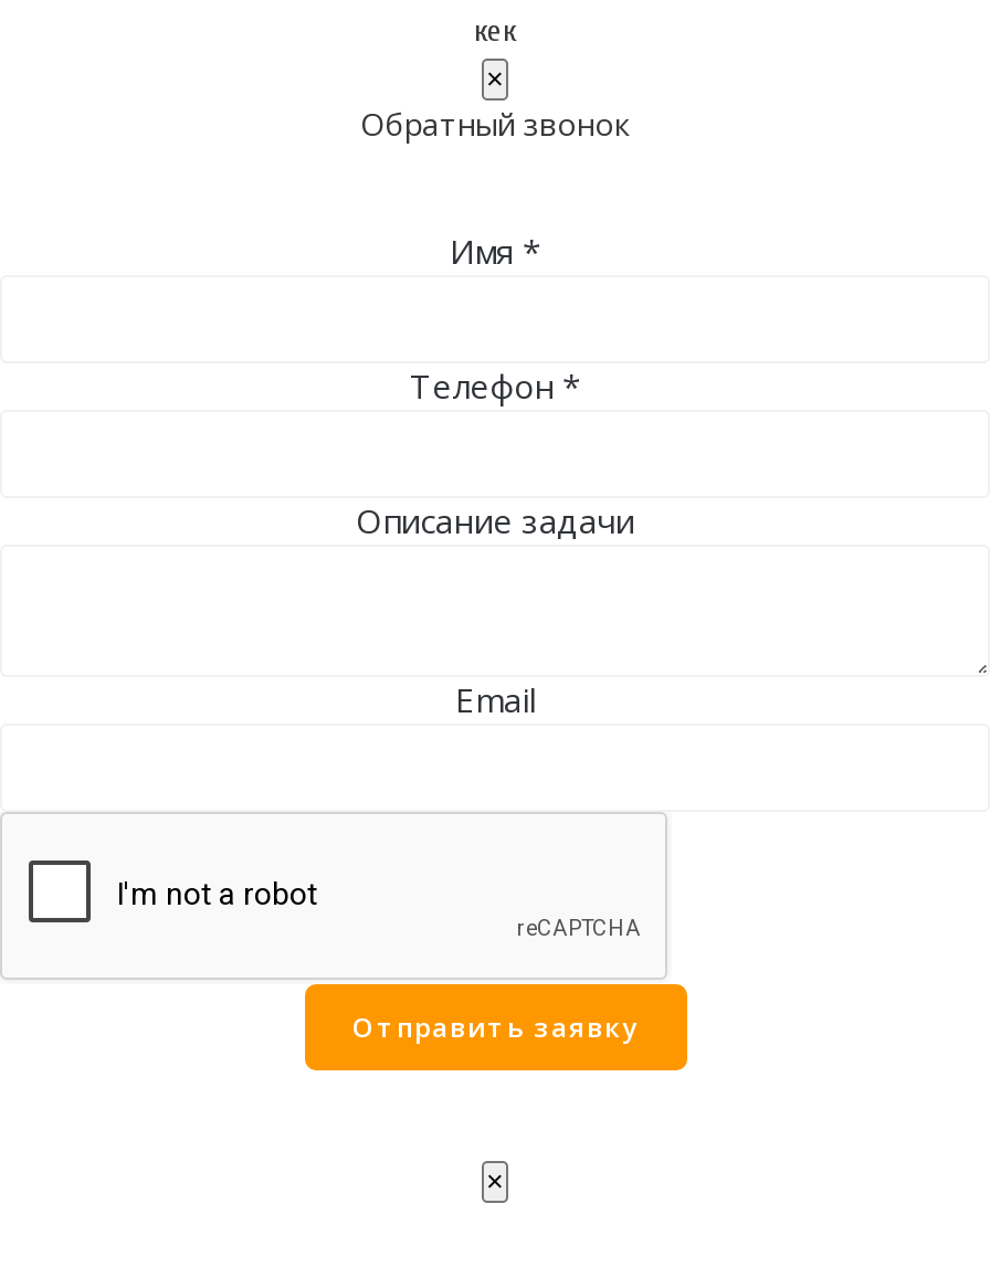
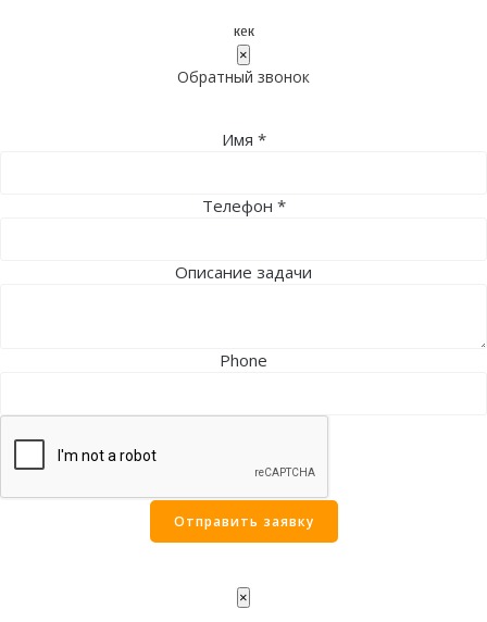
- Email
+ Phone
